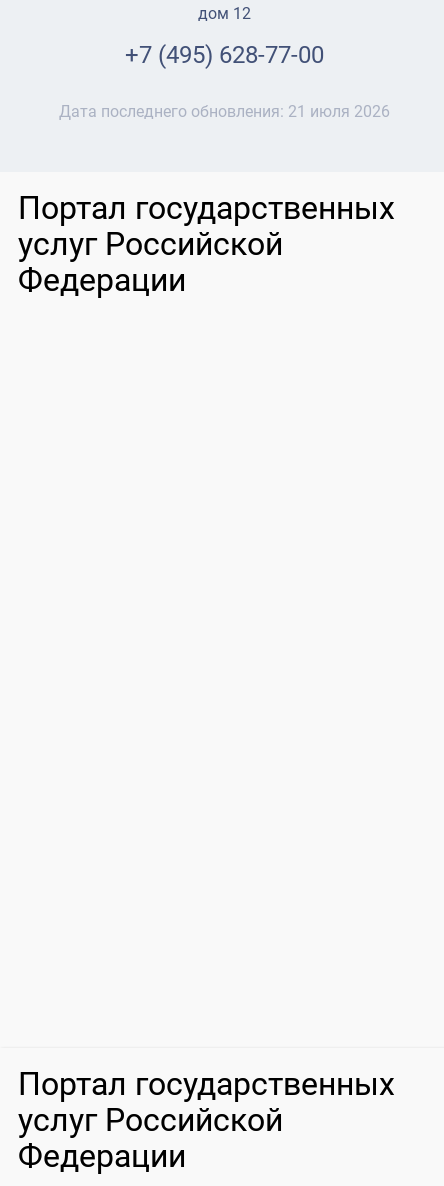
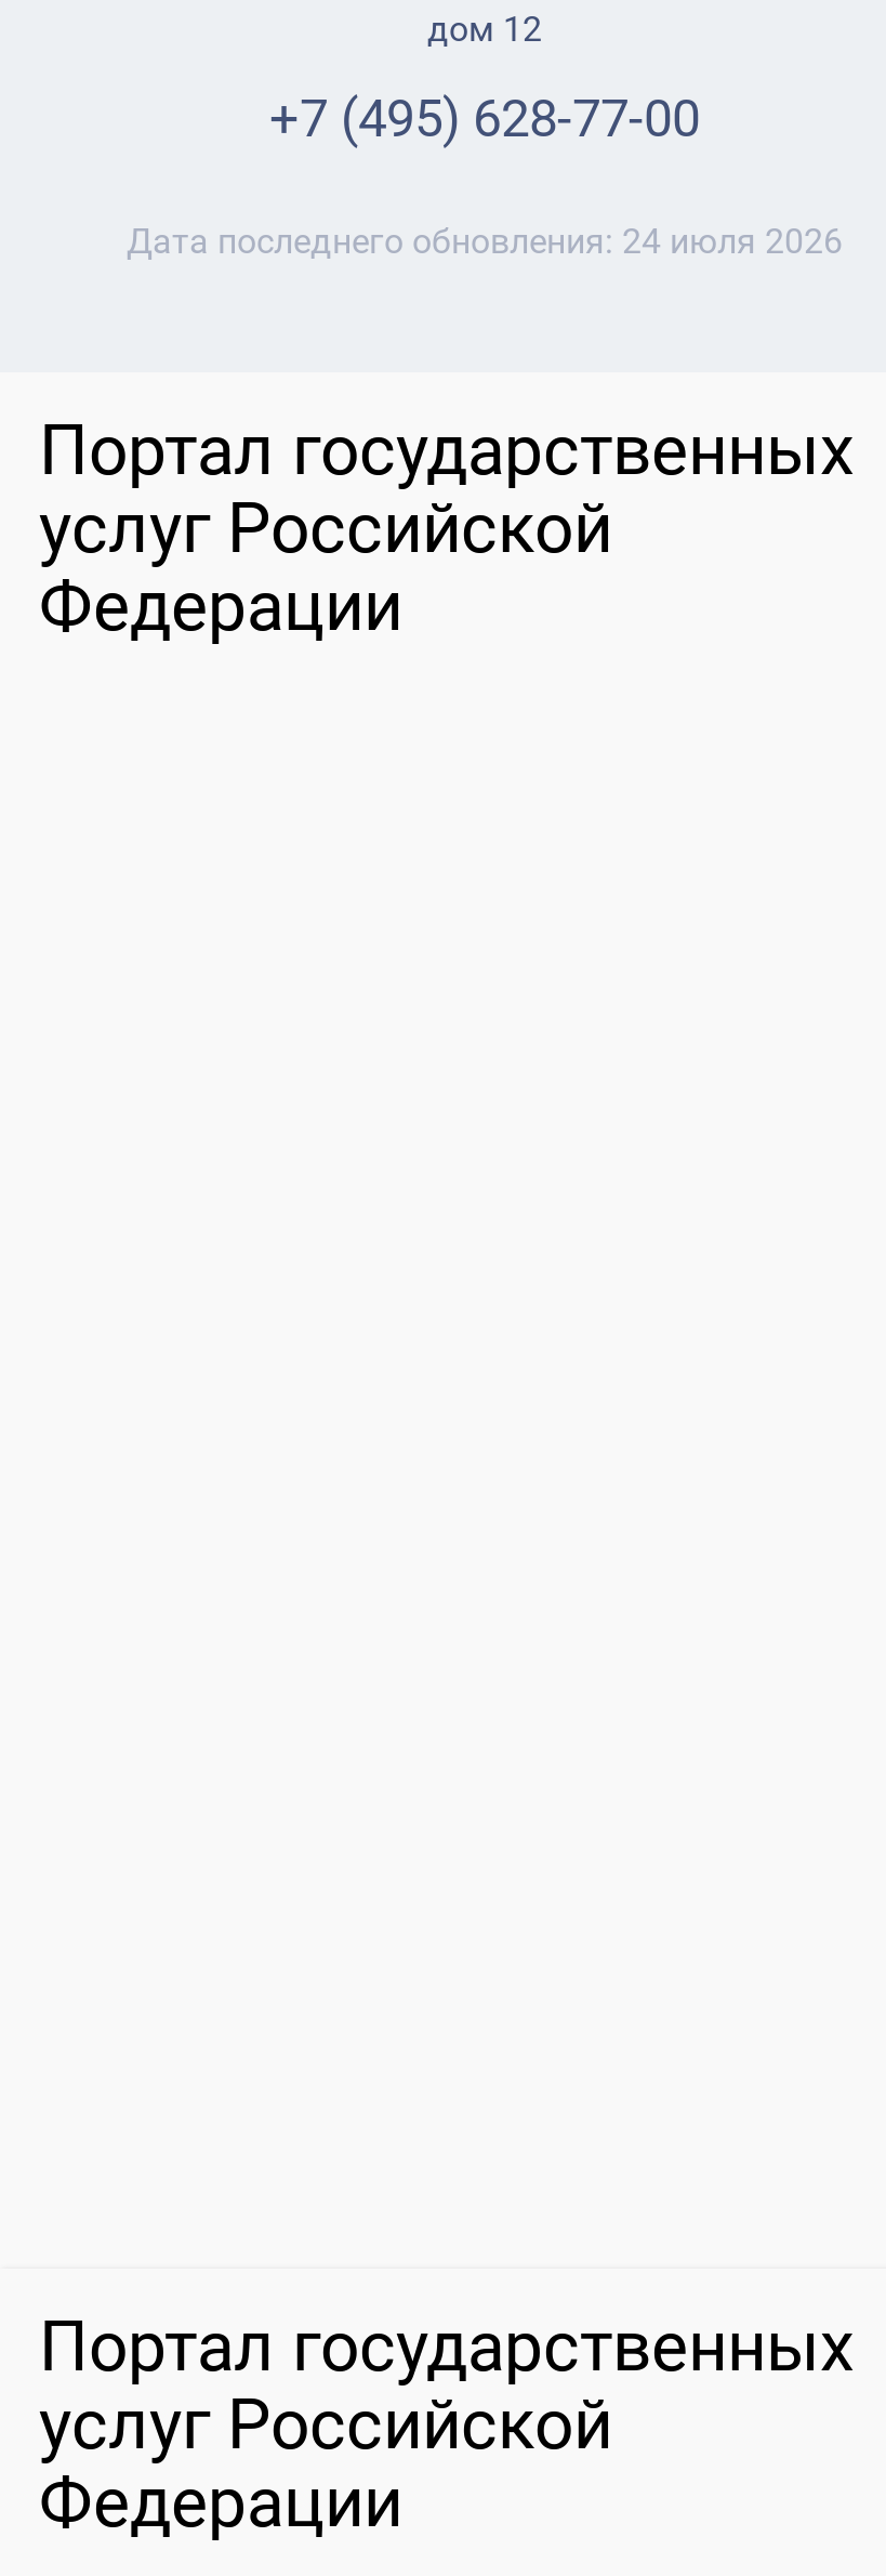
- Дата последнего обновления: 21 июля 2026
+ Дата последнего обновления: 24 июля 2026
